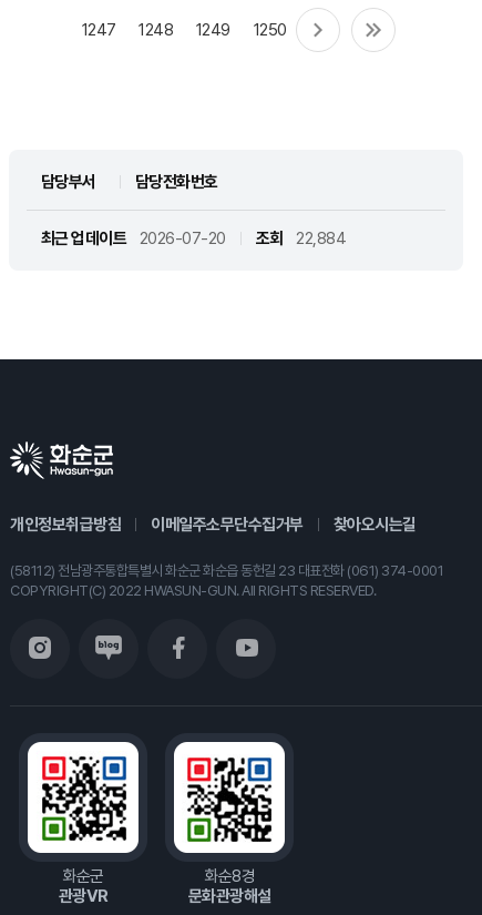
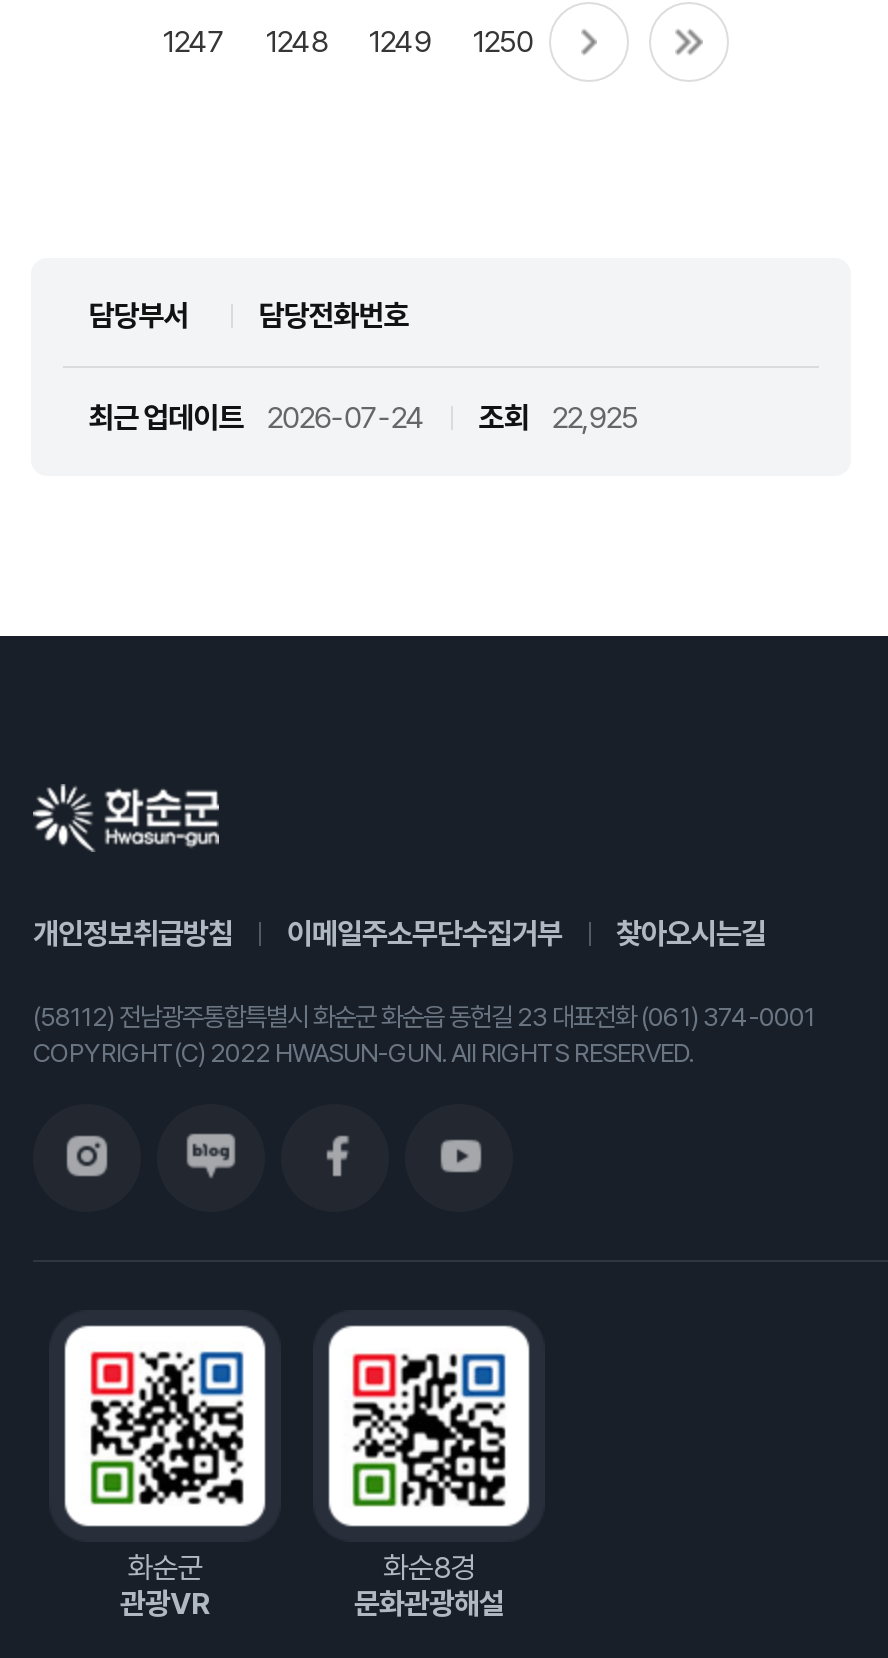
- 최근 업데이트 2026-07-20
+ 최근 업데이트 2026-07-24

- 조회 22,884
+ 조회 22,925
